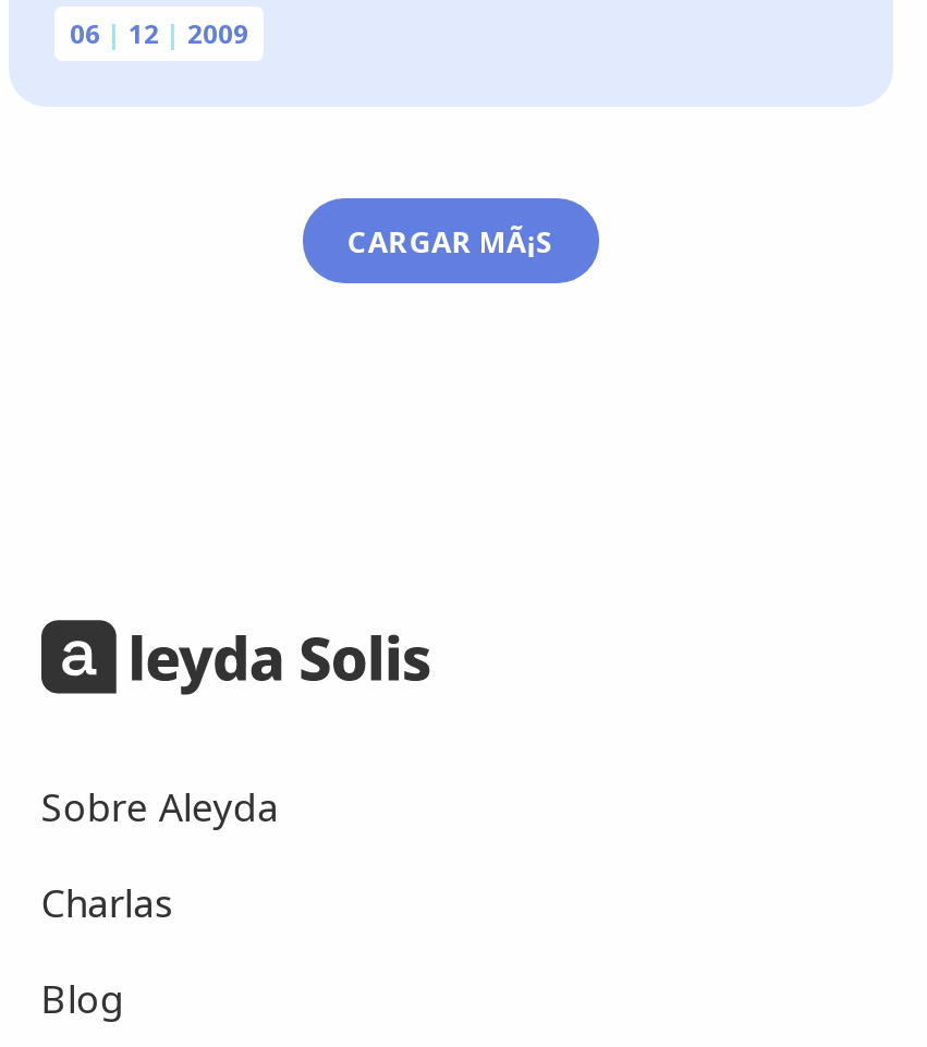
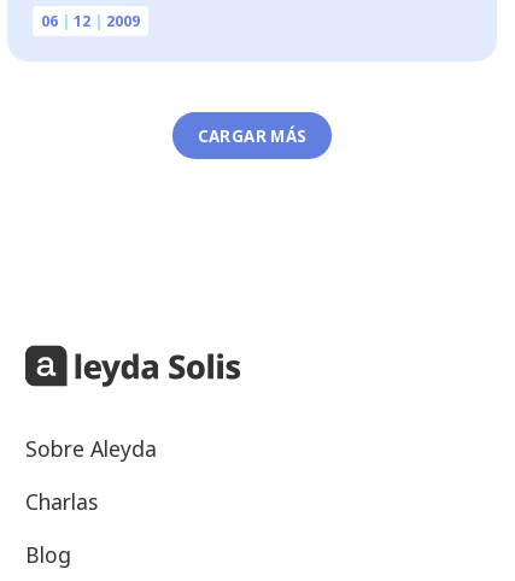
- CARGAR MÃ¡S
+ CARGAR MÁS
